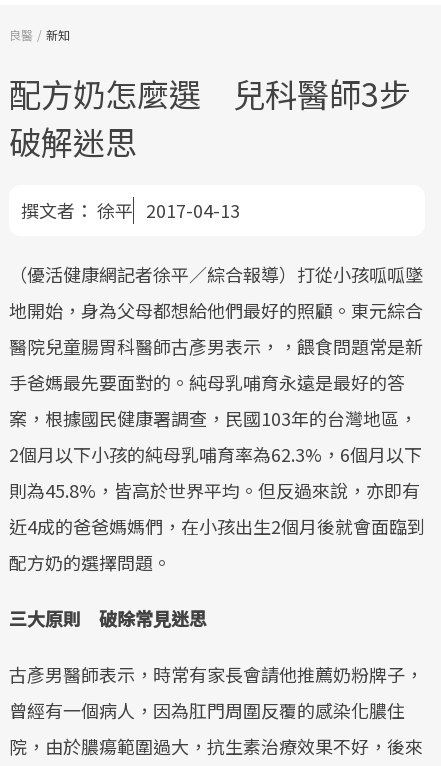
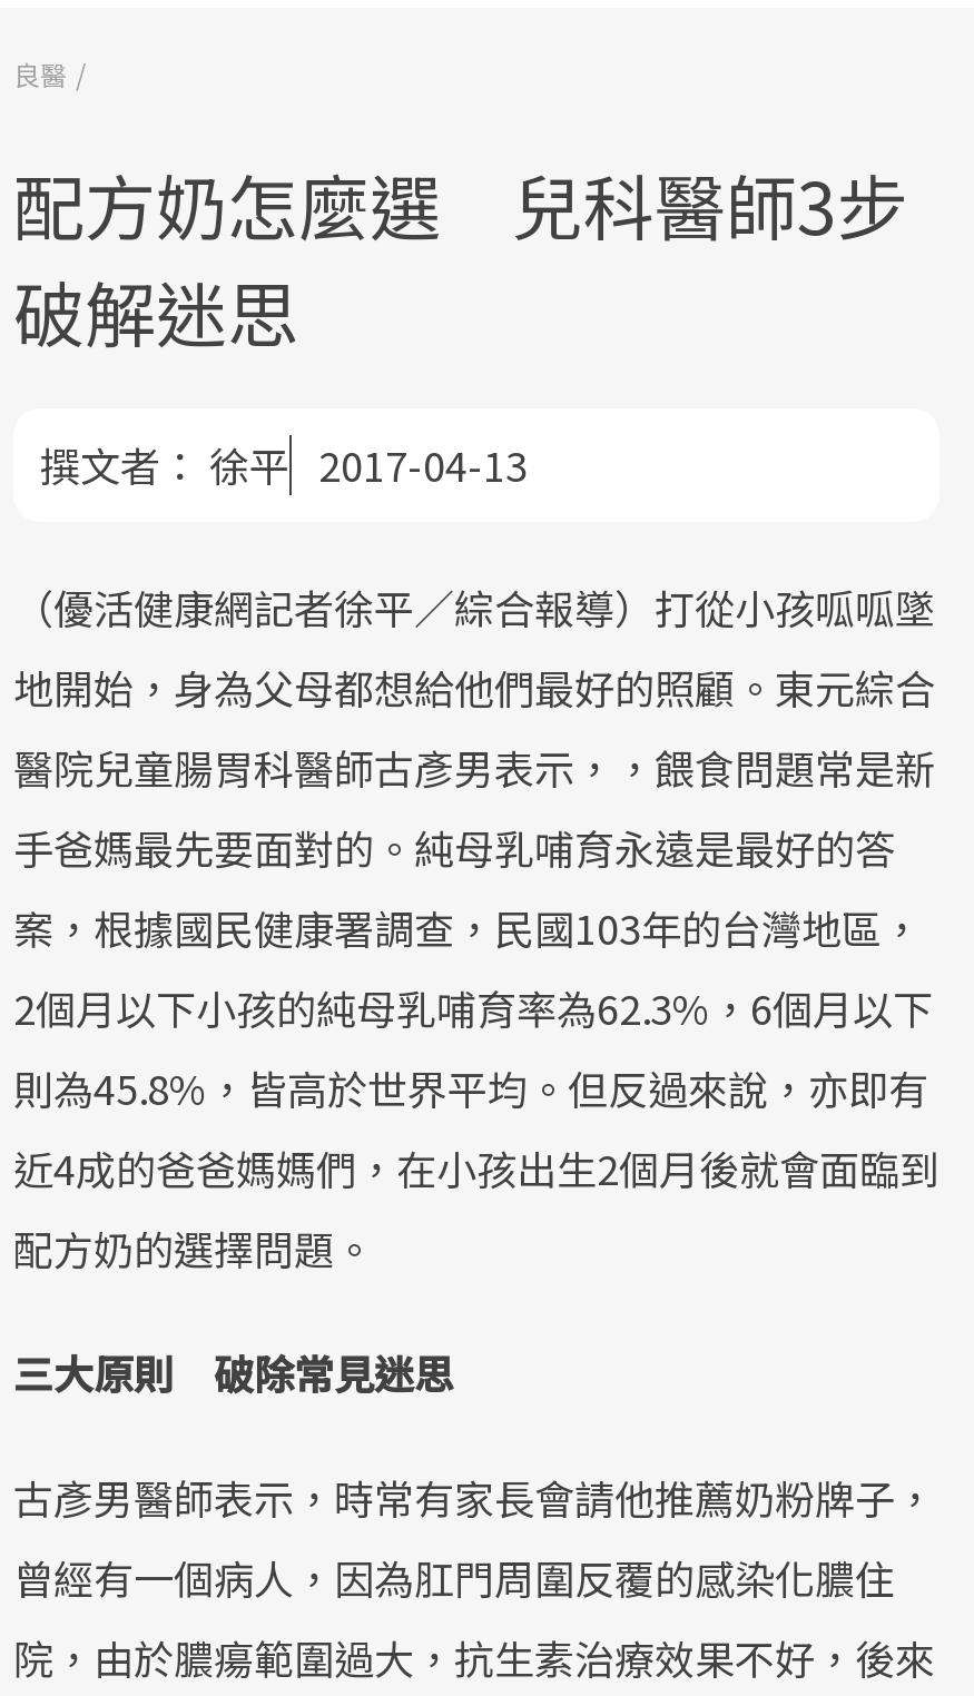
- 新知
